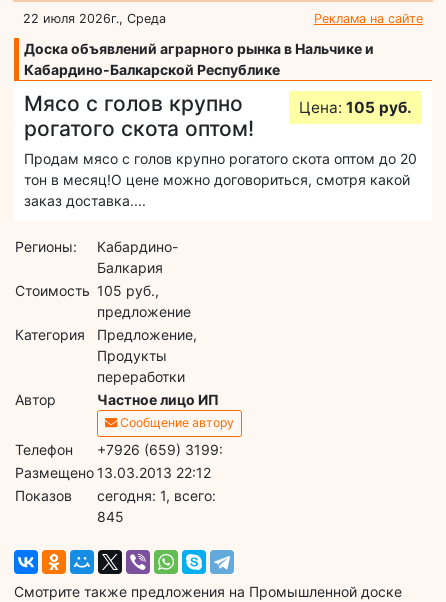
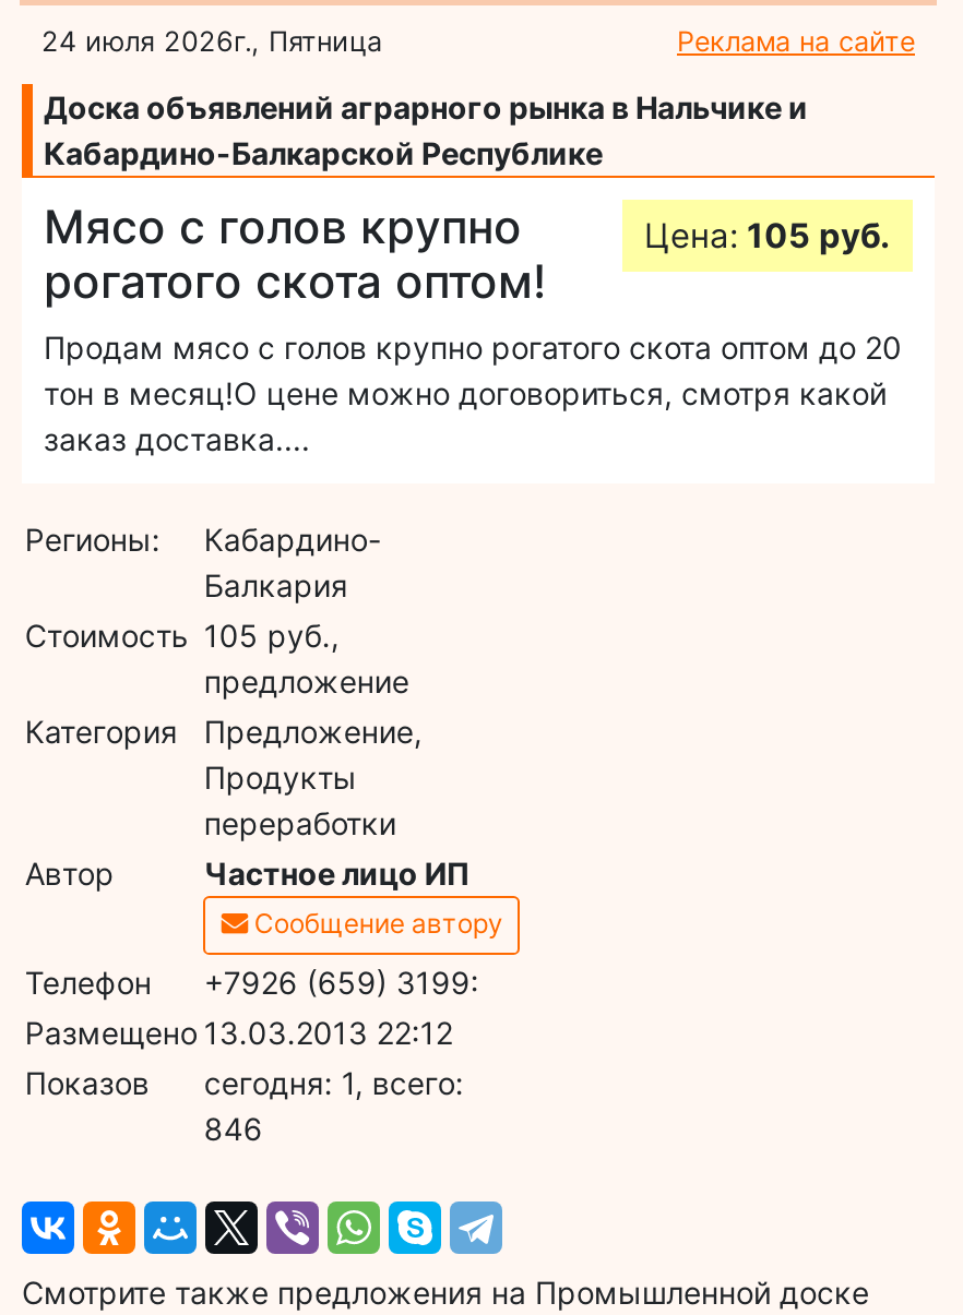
- 22 июля 2026г., Среда
+ 24 июля 2026г., Пятница

- 845
+ 846
